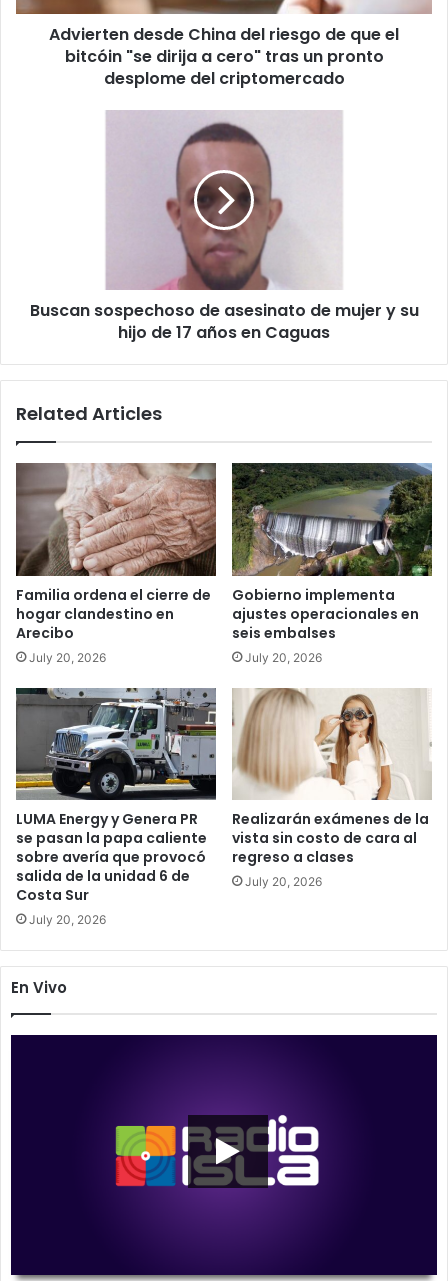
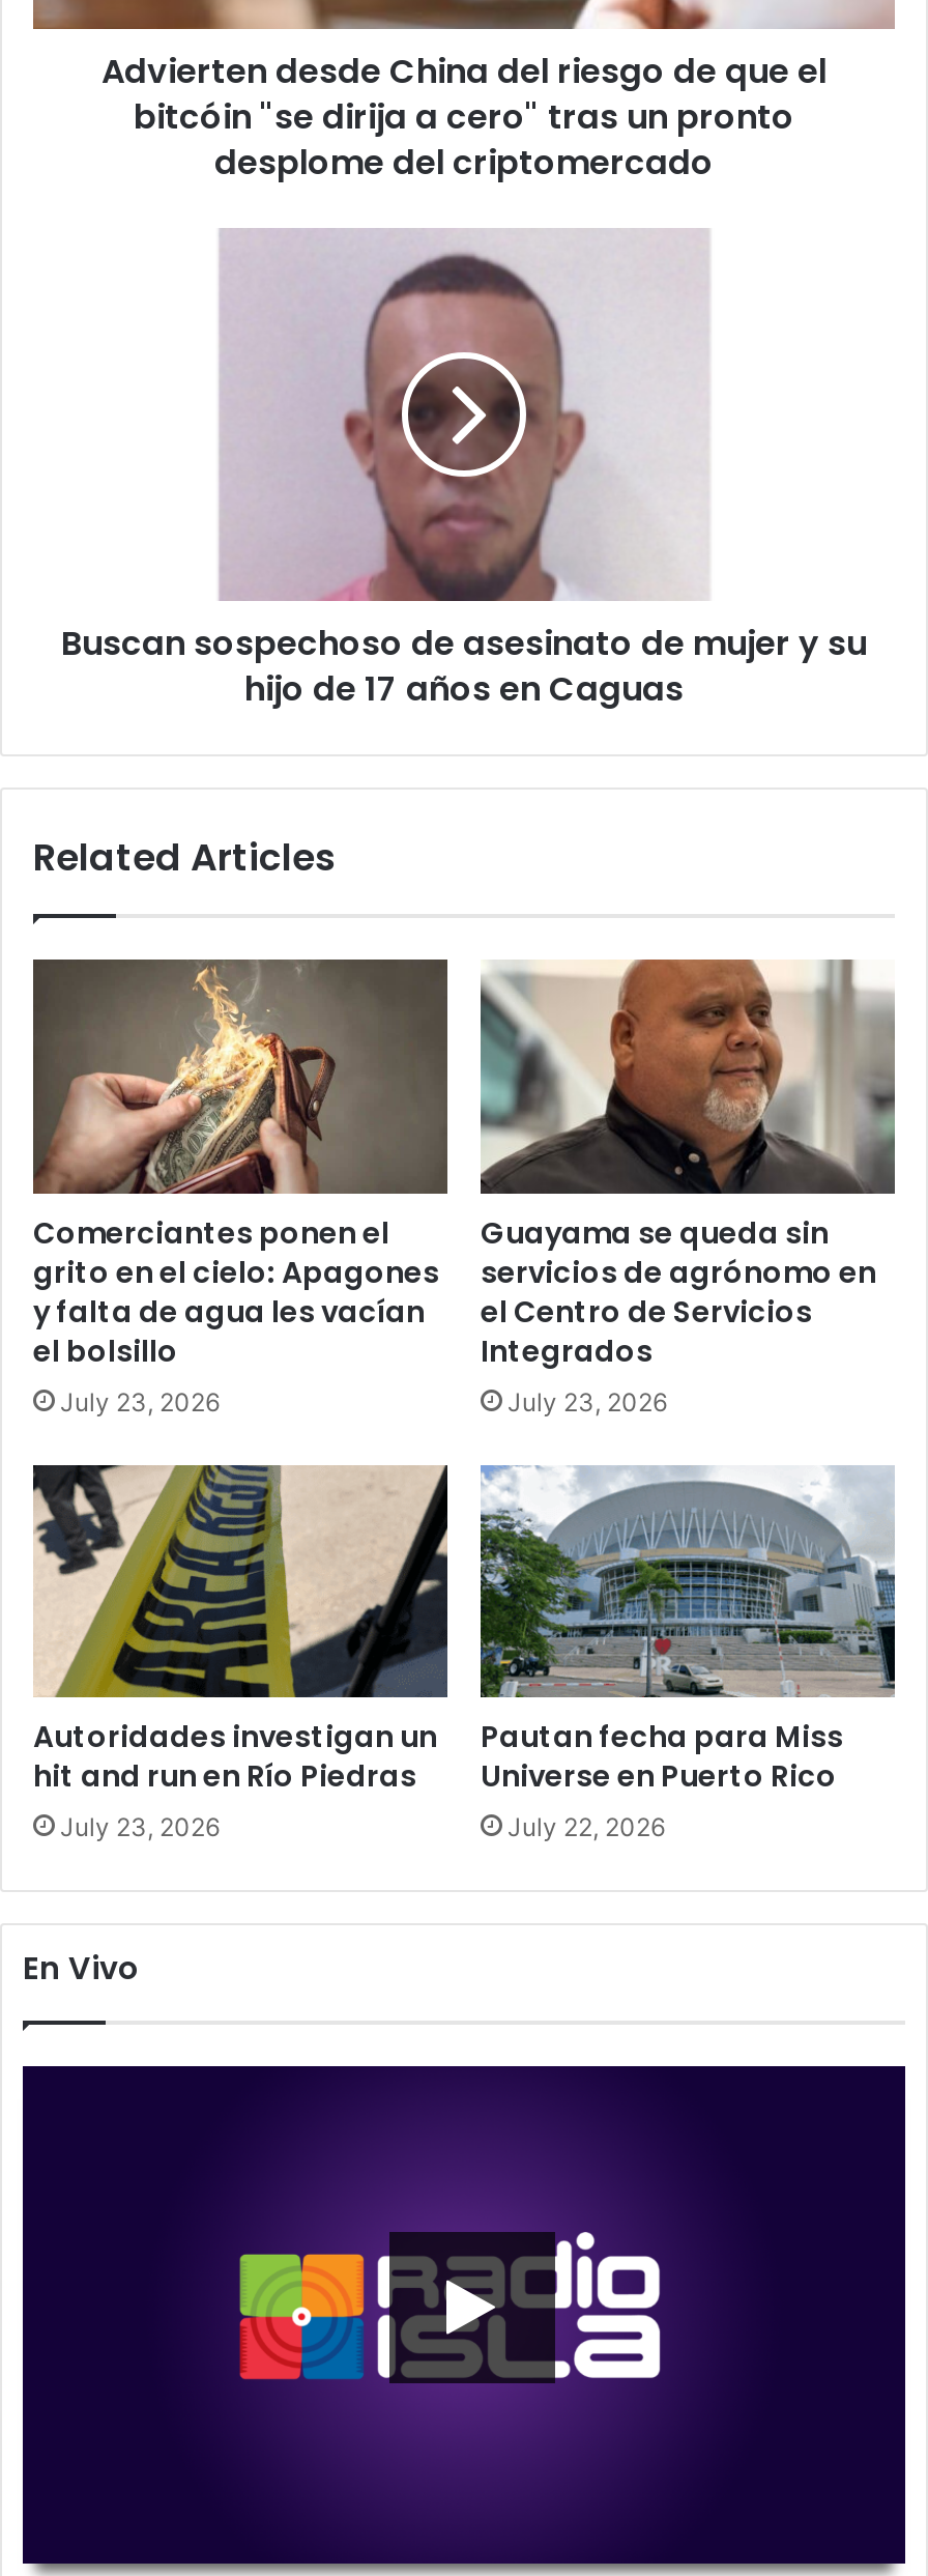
- [image]
+ [image]

- [image]
- Gobierno implementa
- ajustes operacionales en
- seis embalses
- July 20, 2026
+ [image]
+ Guayama se queda sin
+ servicios de agrónomo en
+ el Centro de Servicios
+ Integrados
+ July 23, 2026

- Familia ordena el cierre de
- hogar clandestino en
- Arecibo
- July 20, 2026
+ Comerciantes ponen el
+ grito en el cielo: Apagones
+ y falta de agua les vacían
+ el bolsillo
+ July 23, 2026

- [image]
+ [image]

- [image]
+ [image]

- LUMA Energy y Genera PR
- se pasan la papa caliente
- sobre avería que provocó
- salida de la unidad 6 de
- Costa Sur
- July 20, 2026
+ Autoridades investigan un
+ hit and run en Río Piedras
+ July 23, 2026

- Realizarán exámenes de la
- vista sin costo de cara al
- regreso a clases
- July 20, 2026
+ Pautan fecha para Miss
+ Universe en Puerto Rico
+ July 22, 2026
